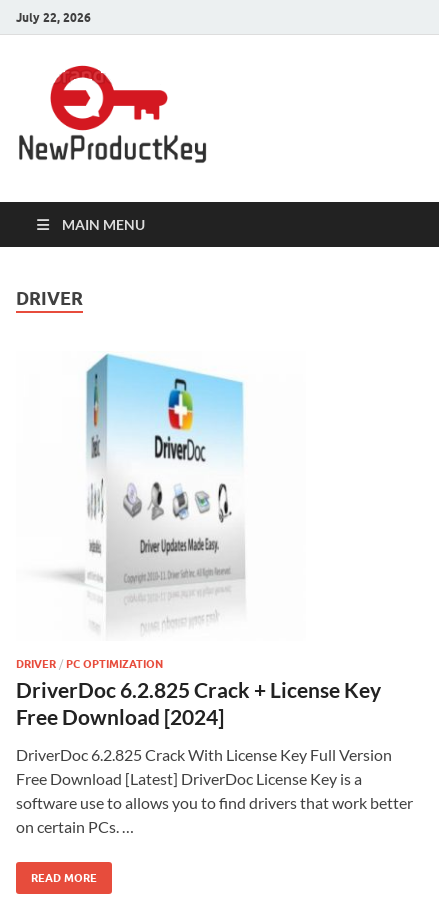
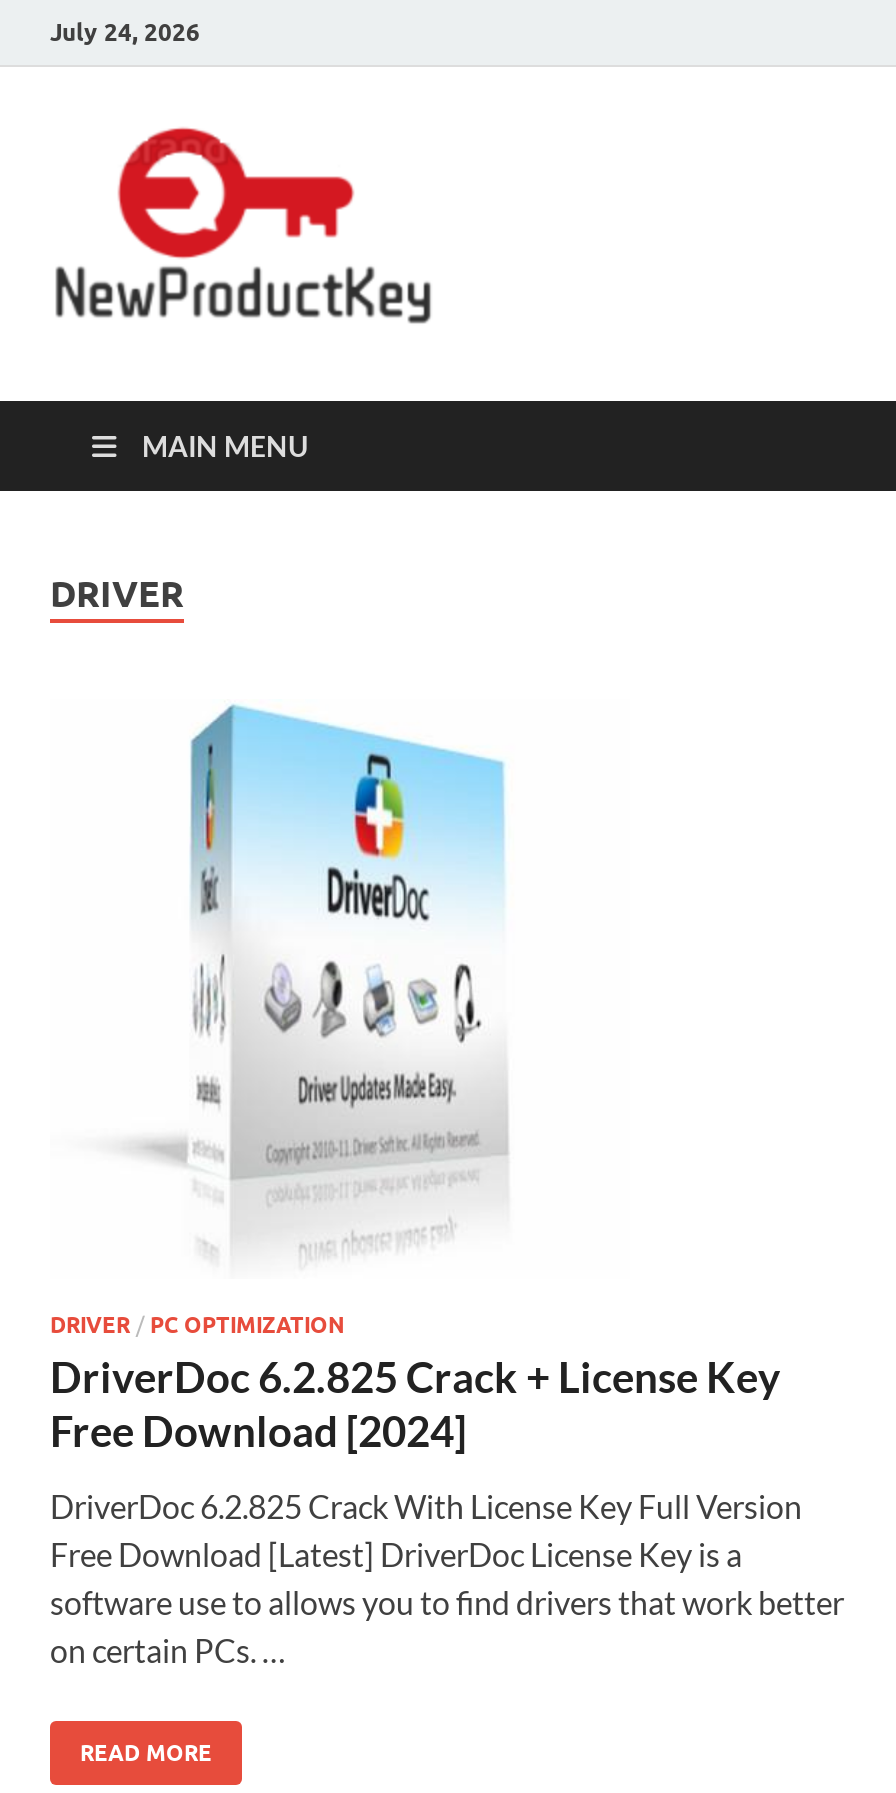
- July 22, 2026
+ July 24, 2026
